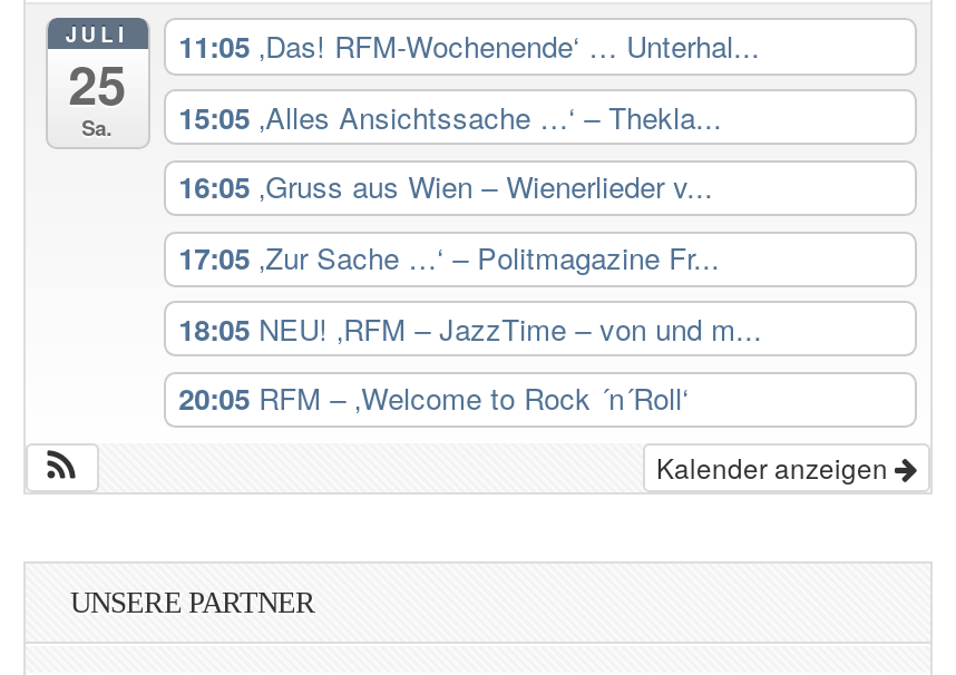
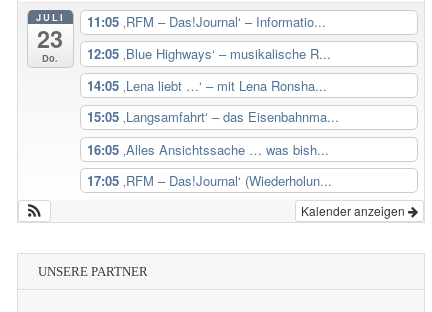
- 11:05 ‚Das! RFM-Wochenende‘ … Unterhal...
+ 11:05 ‚RFM – Das!Journal‘ – Informatio...

- 25
- Sa.
+ 23
+ Do.

- 15:05 ‚Alles Ansichtssache …‘ – Thekla...
+ 12:05 ‚Blue Highways‘ – musikalische R...

- 16:05 ‚Gruss aus Wien – Wienerlieder v...
+ 14:05 ‚Lena liebt …‘ – mit Lena Ronsha...

- 17:05 ‚Zur Sache …‘ – Politmagazine Fr...
+ 15:05 ‚Langsamfahrt‘ – das Eisenbahnma...

- 18:05 NEU! ‚RFM – JazzTime – von und m...
+ 16:05 ‚Alles Ansichtssache … was bish...

- 20:05 RFM – ‚Welcome to Rock ´n´Roll‘
+ 17:05 ‚RFM – Das!Journal‘ (Wiederholun...
